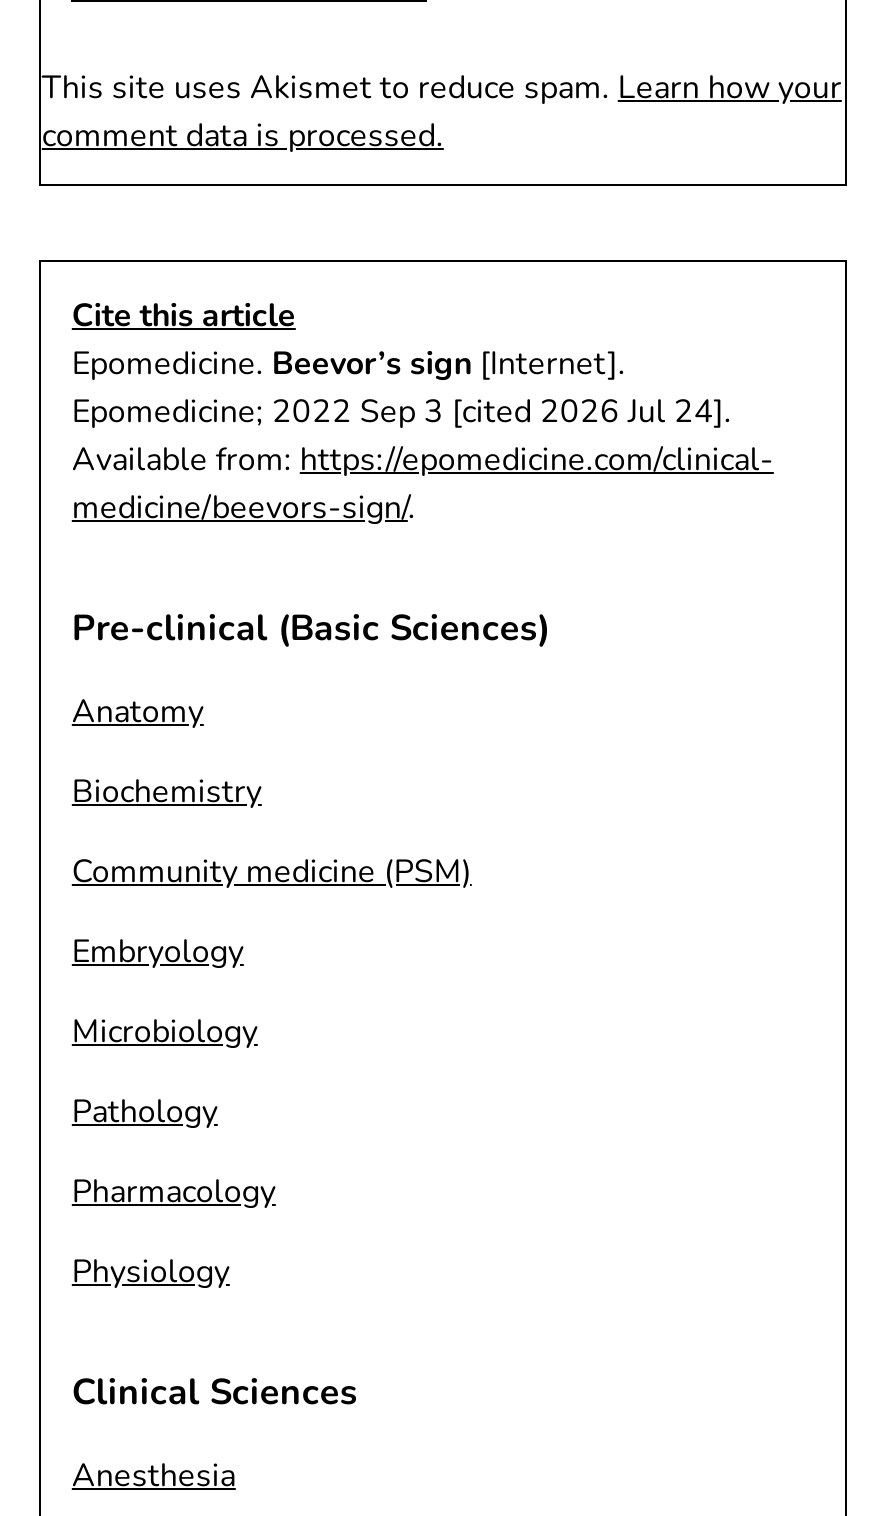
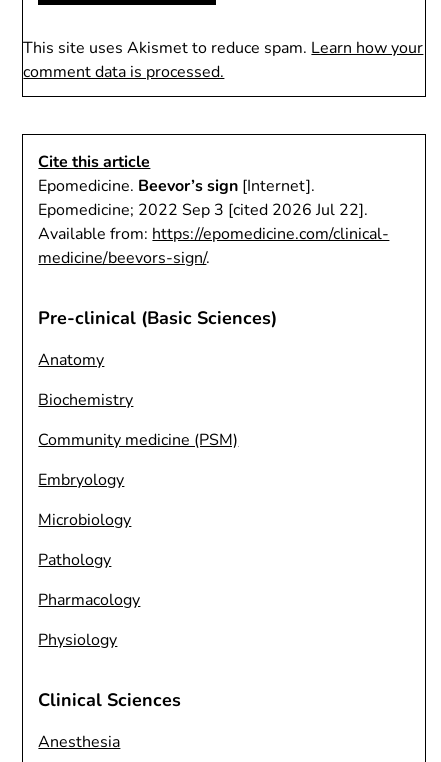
- Epomedicine; 2022 Sep 3 [cited 2026 Jul 24].
+ Epomedicine; 2022 Sep 3 [cited 2026 Jul 22].
